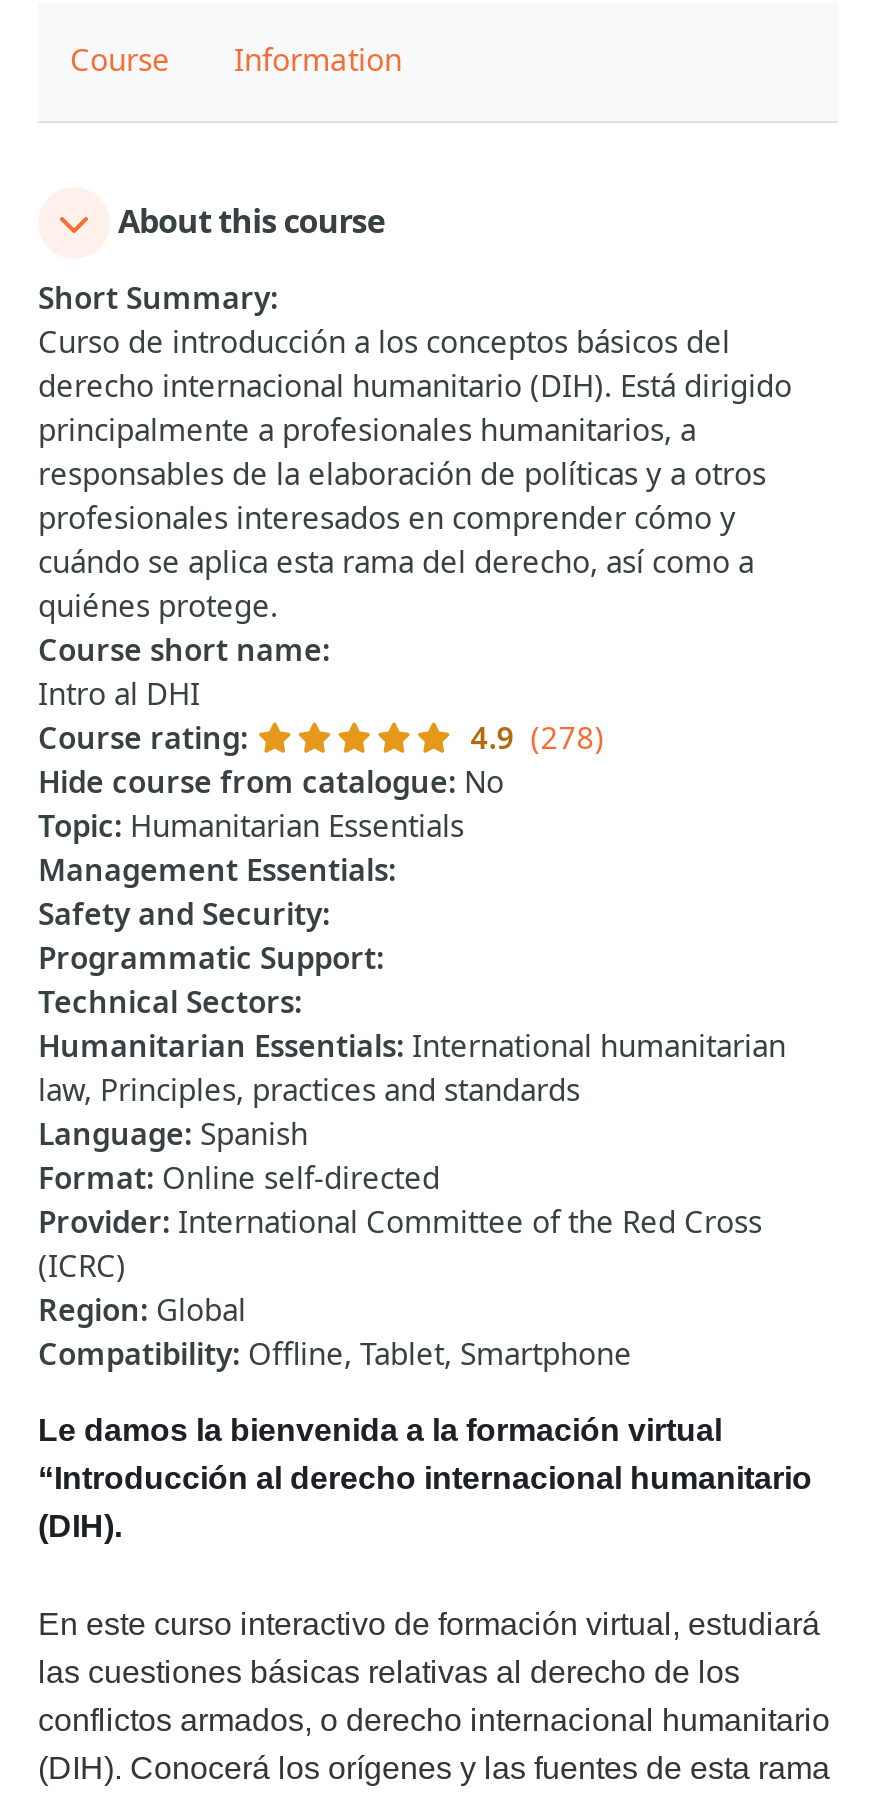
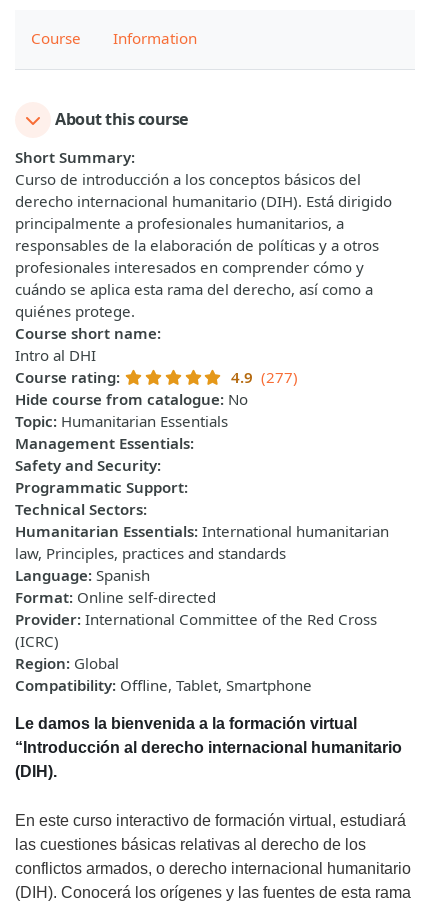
- 4.9 (278)
+ 4.9 (277)
